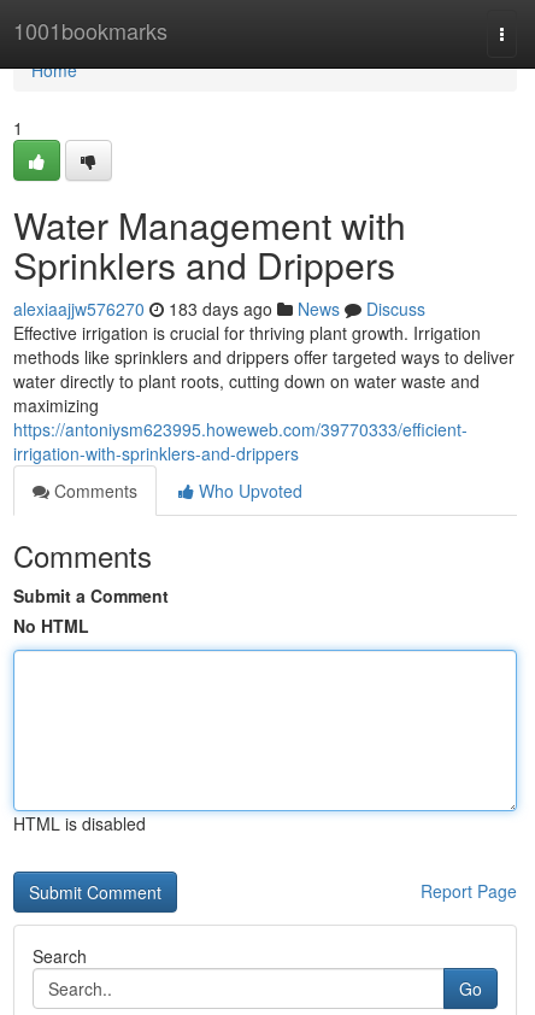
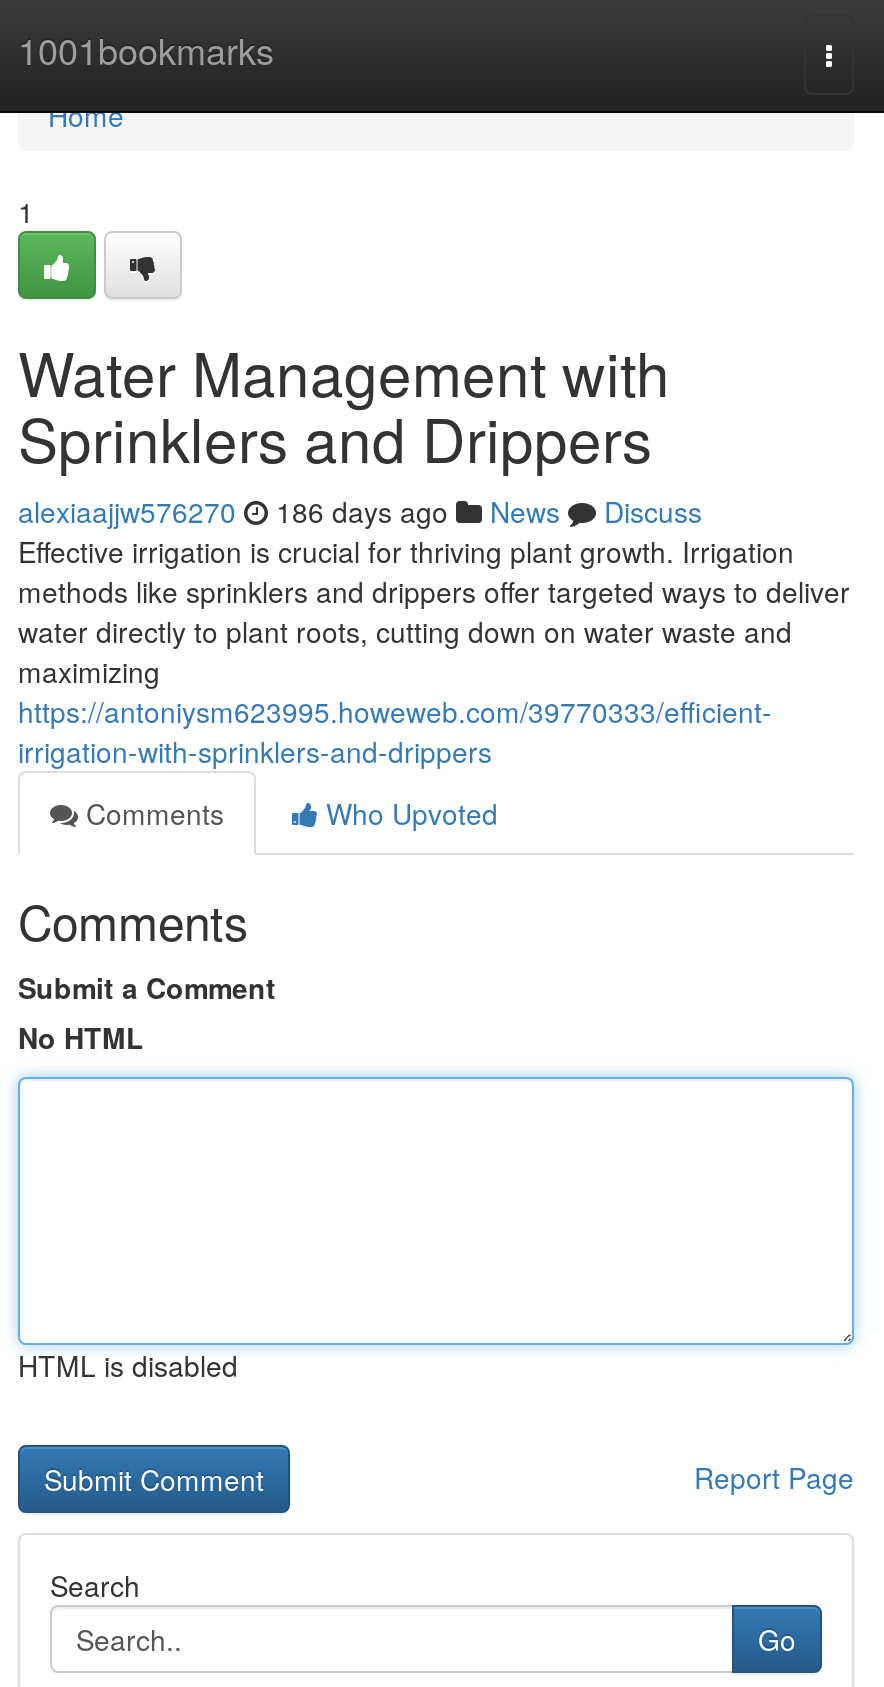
- alexiaajjw576270 183 days ago News Discuss
+ alexiaajjw576270 186 days ago News Discuss
